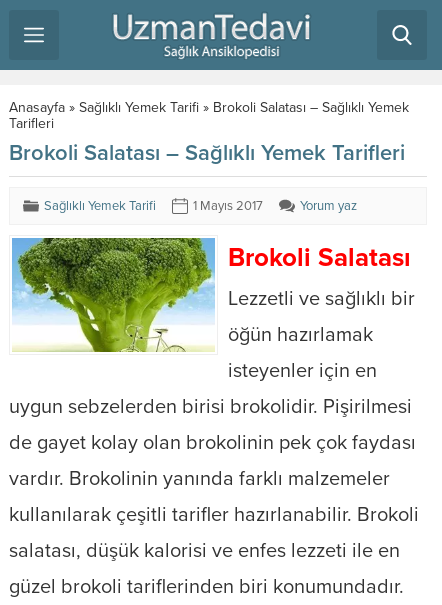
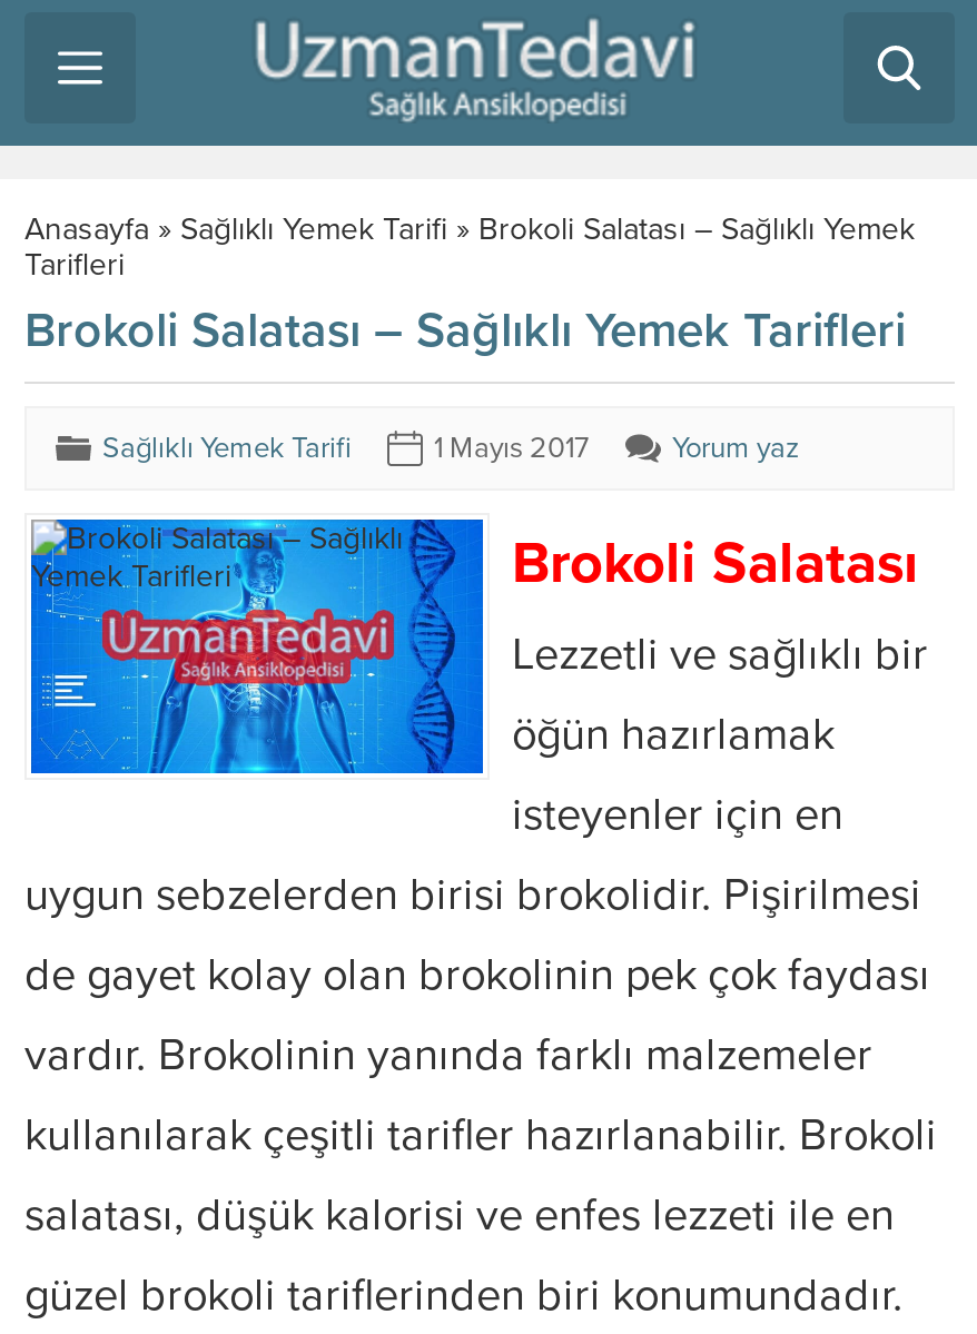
- [image]
+ [image]
